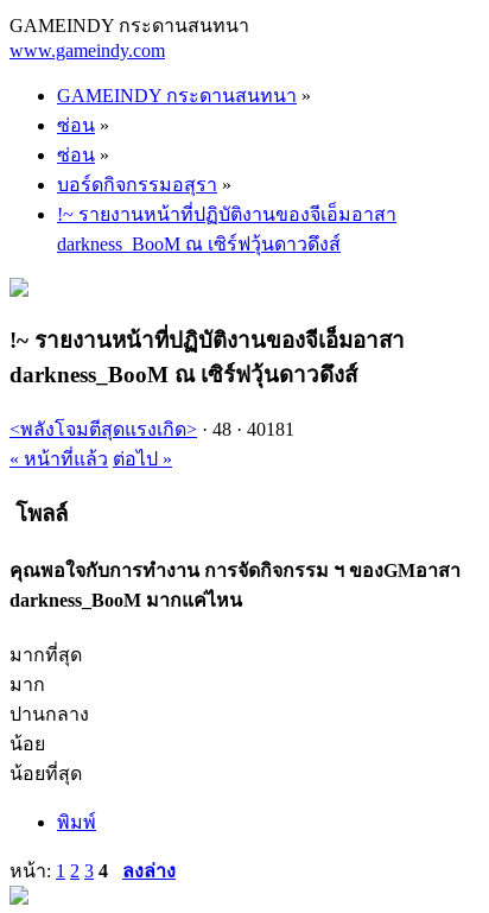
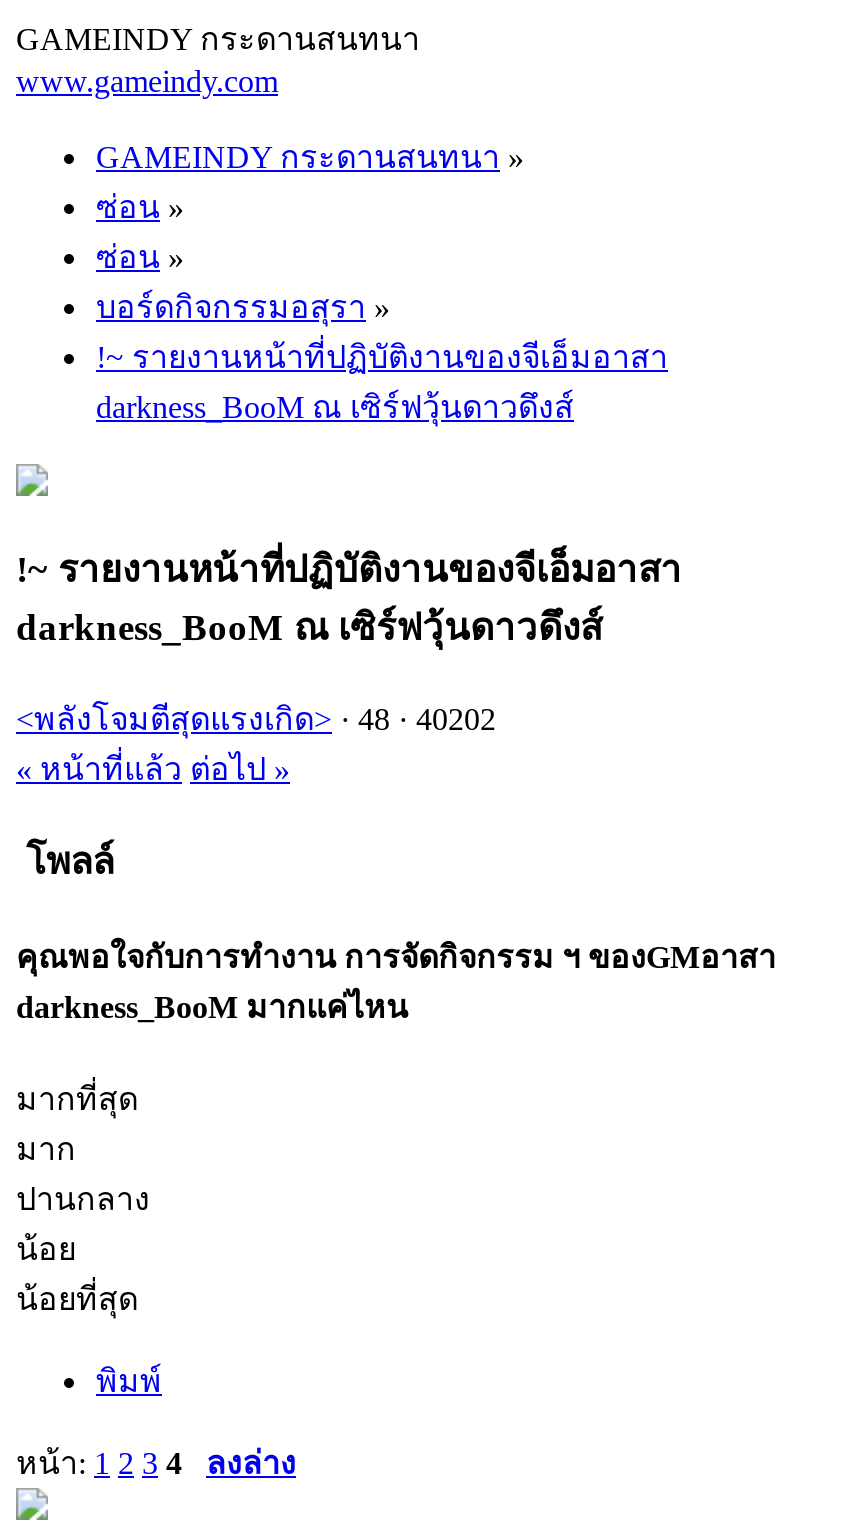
- <พลังโจมตีสุดแรงเกิด> · 48 · 40181
+ <พลังโจมตีสุดแรงเกิด> · 48 · 40202
